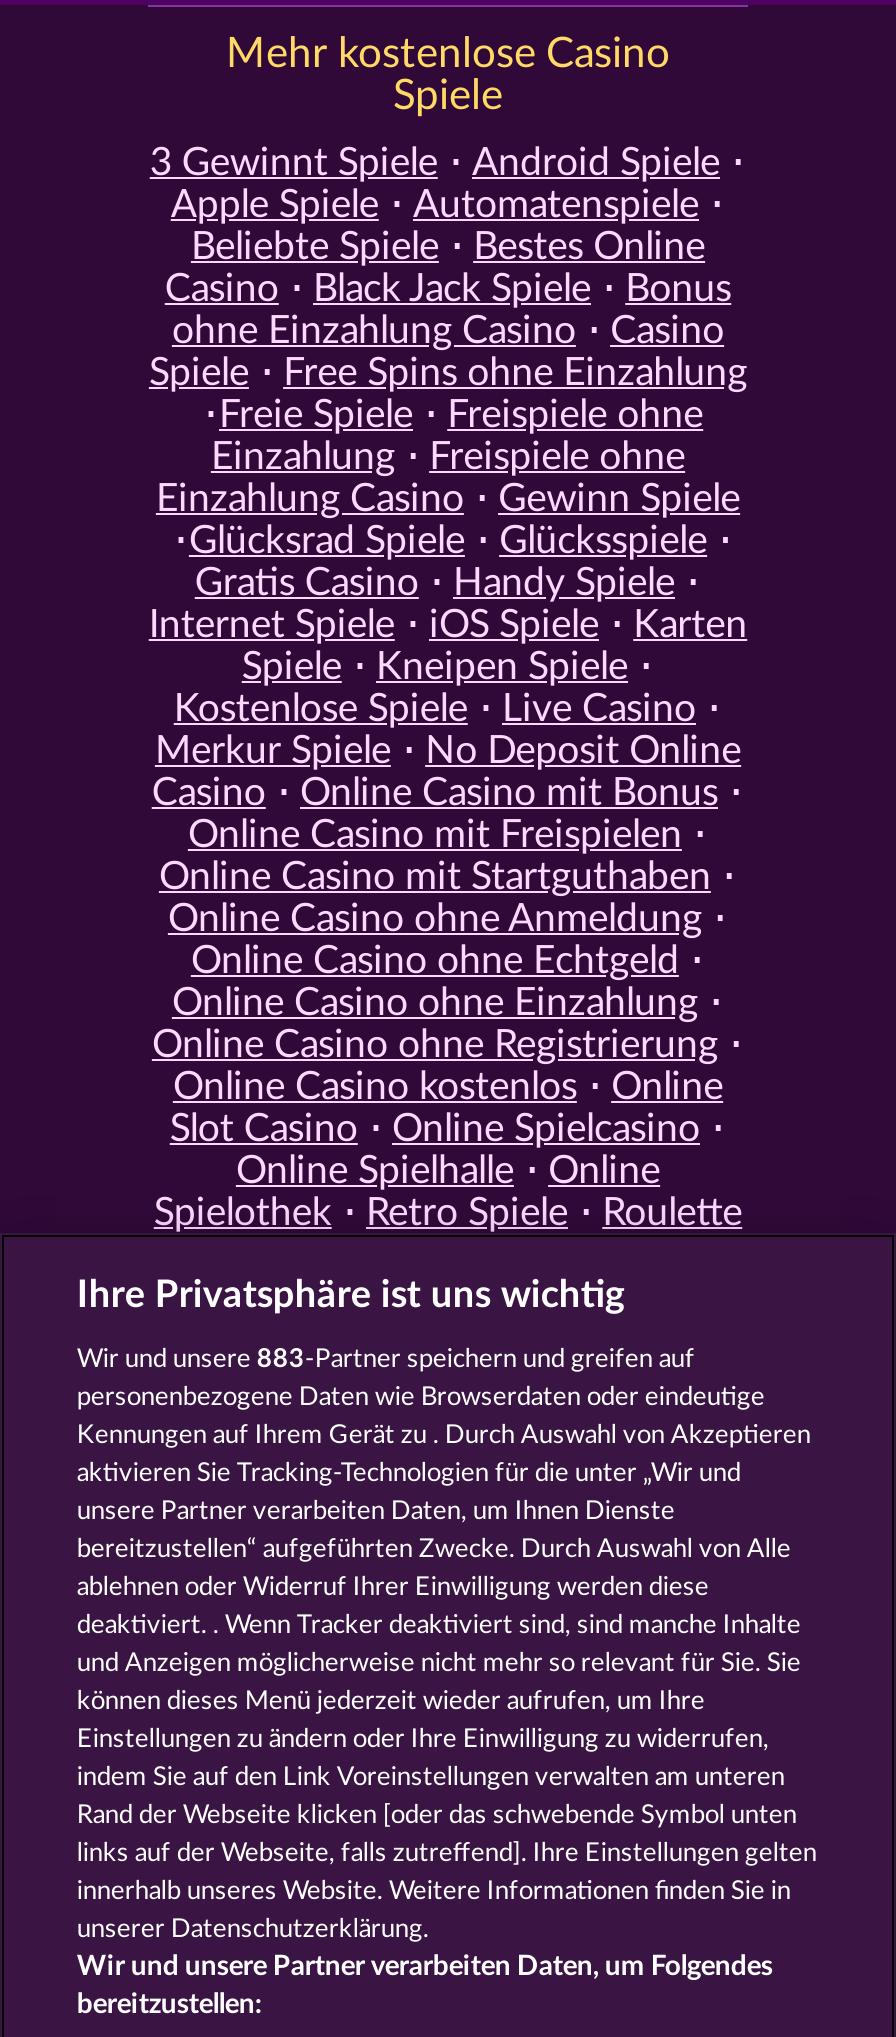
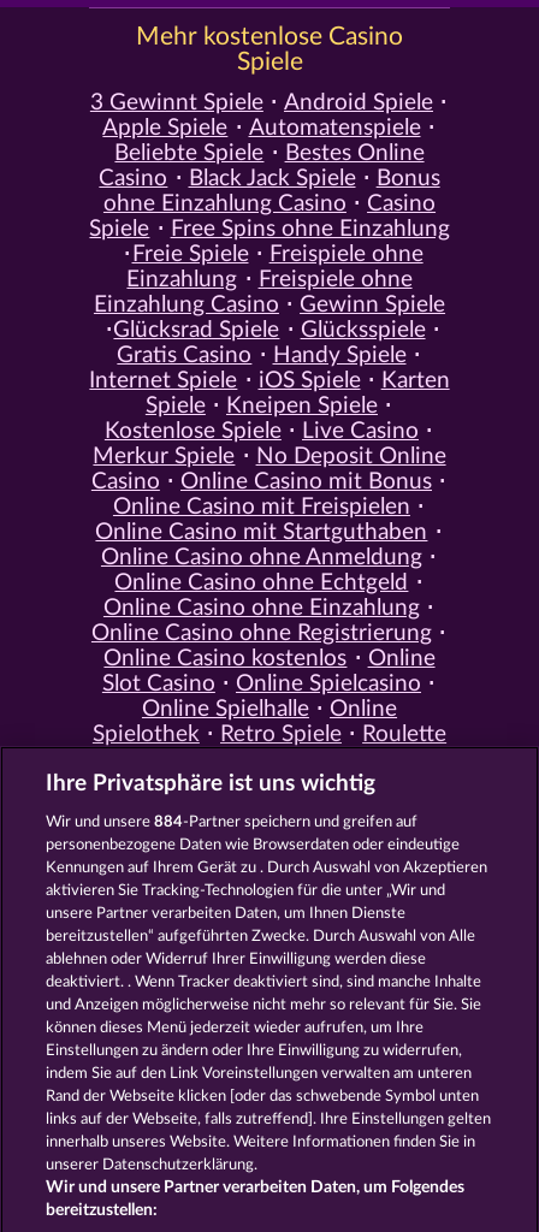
- Wir und unsere 883-Partner speichern und greifen auf
+ Wir und unsere 884-Partner speichern und greifen auf
